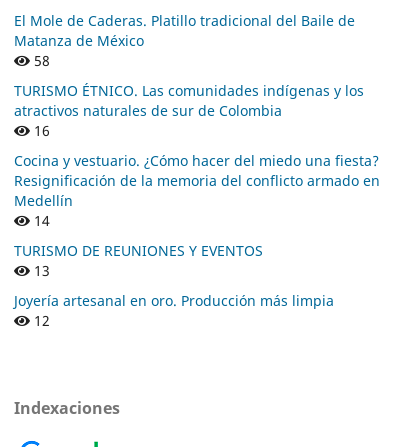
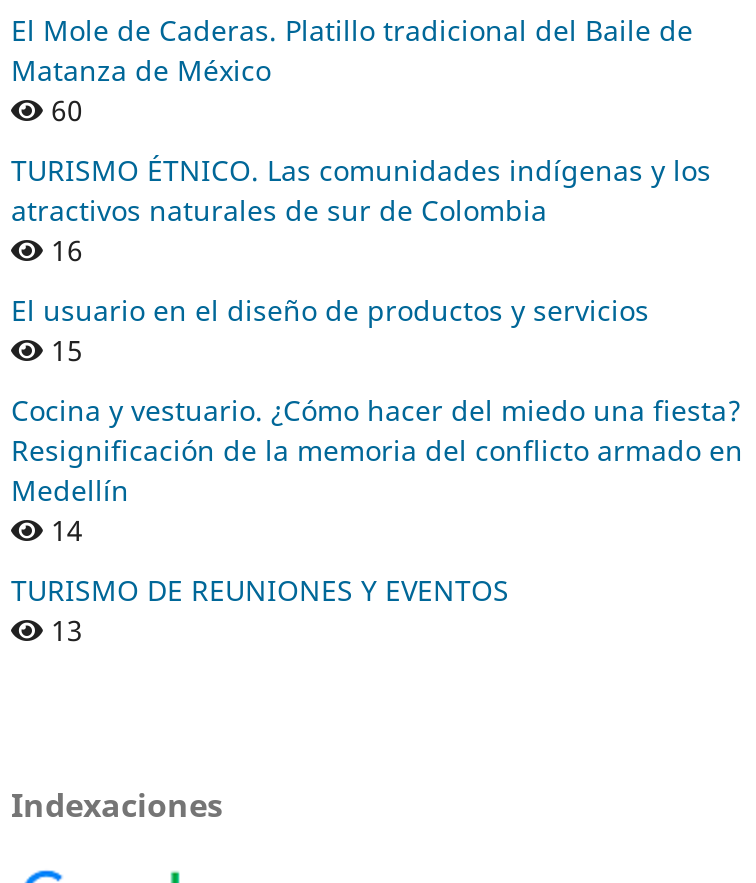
- 58
+ 60

+ El usuario en el diseño de productos y servicios
+ 15

moved down: Cocina y vestuario. ¿Cómo hacer del miedo una fiesta? | Resignificación de la memoria del conflicto armado en | Medellín | 14 | TURISMO DE REUNIONES Y EVENTOS | 13

- Joyería artesanal en oro. Producción más limpia
- 12
